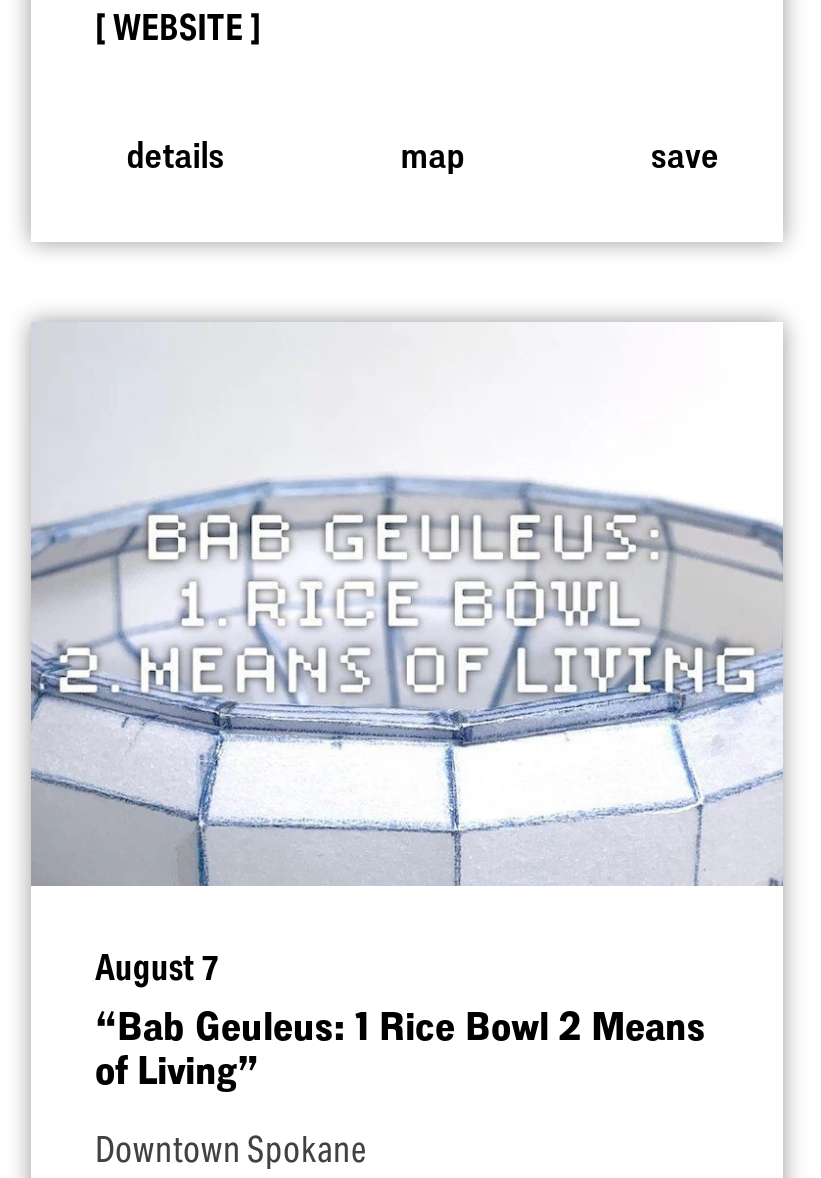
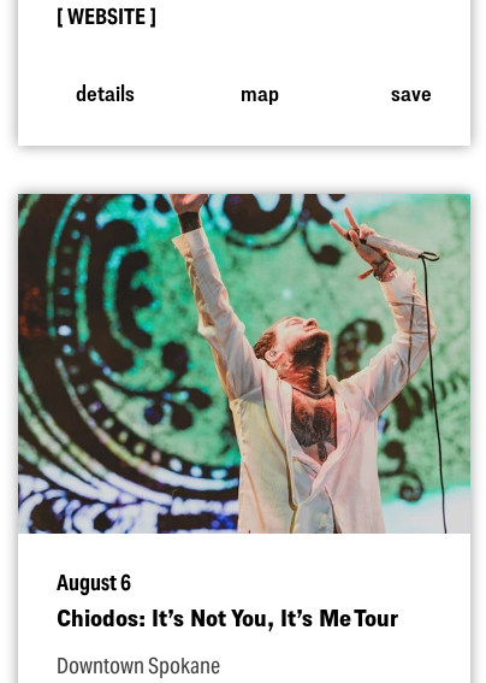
- [image]
- August 7
- “Bab Geuleus: 1 Rice Bowl 2 Means
- of Living”
+ [image]
+ August 6
+ Chiodos: It’s Not You, It’s Me Tour
